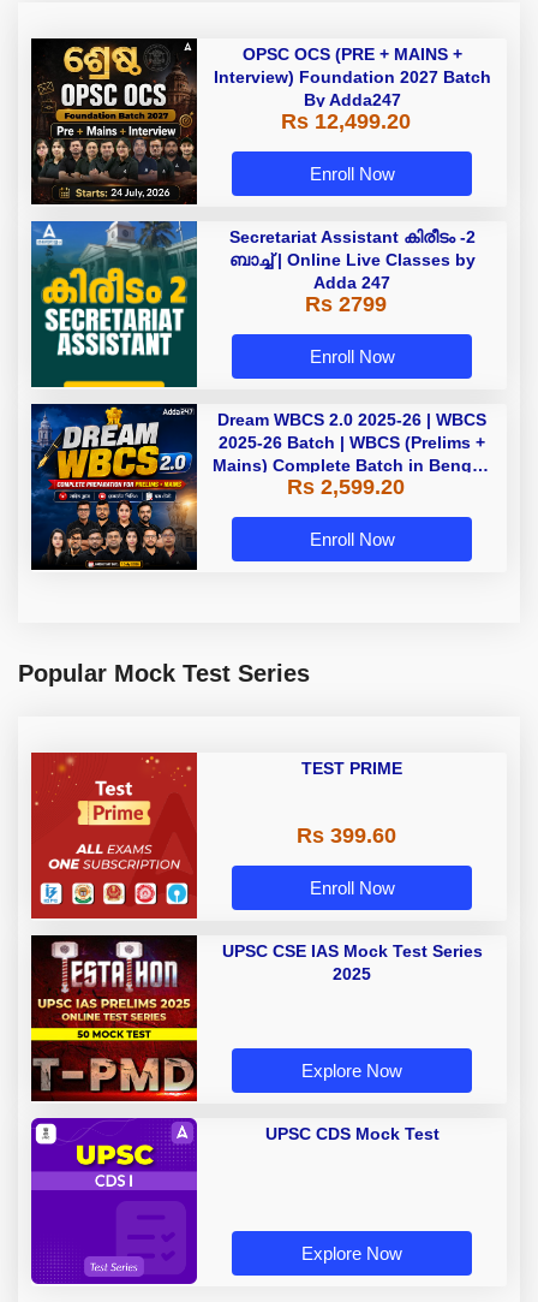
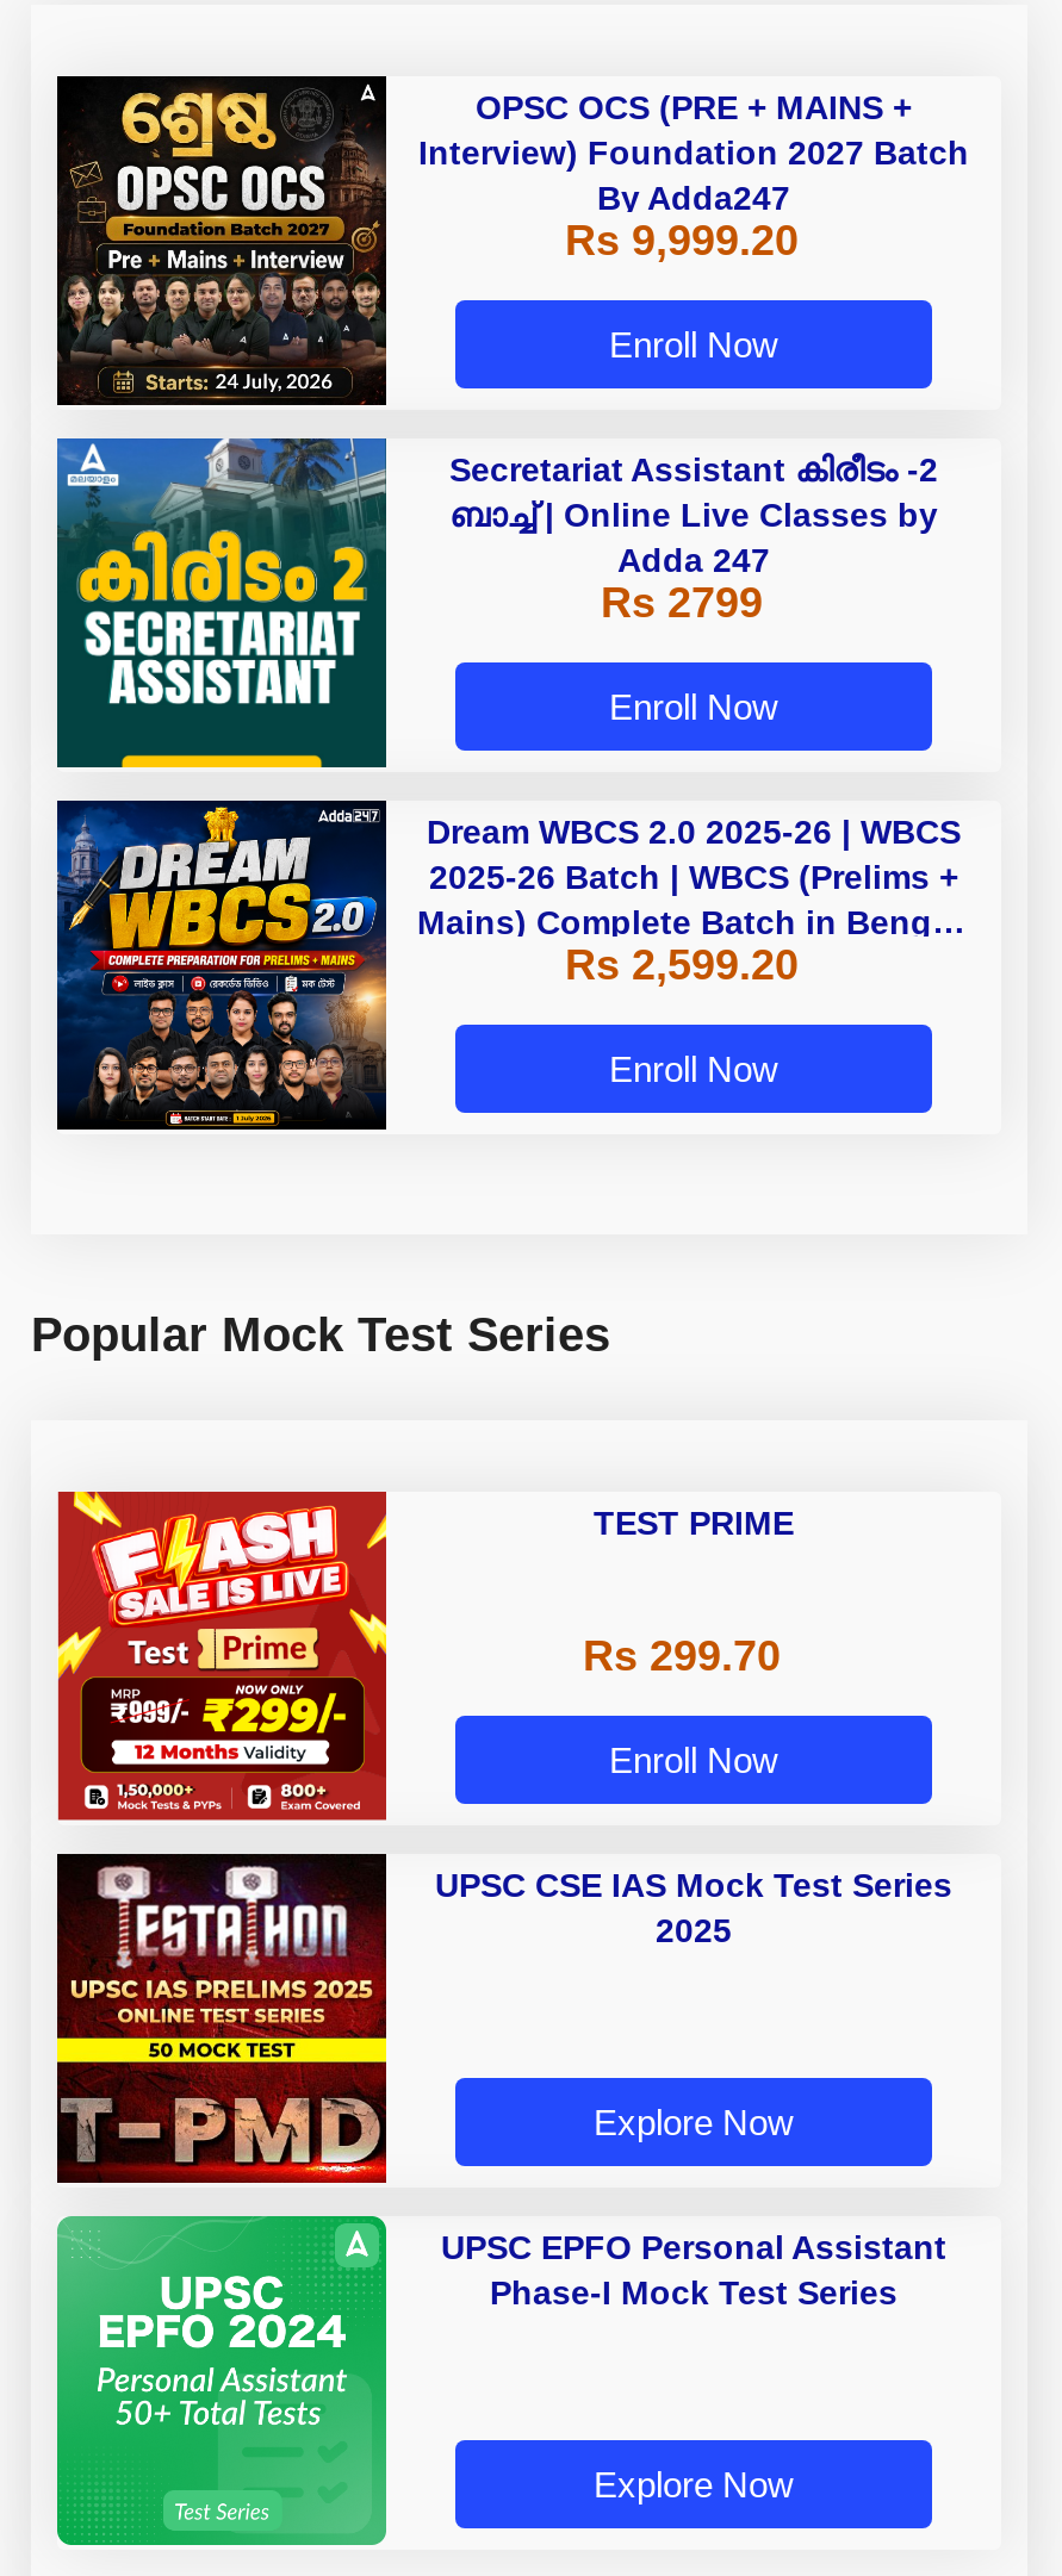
- Rs 12,499.20
+ Rs 9,999.20

- [image]
+ [image]

- Rs 399.60
+ Rs 299.70

- [image]
+ [image]

- UPSC CDS Mock Test
+ UPSC EPFO Personal Assistant
+ Phase-I Mock Test Series
